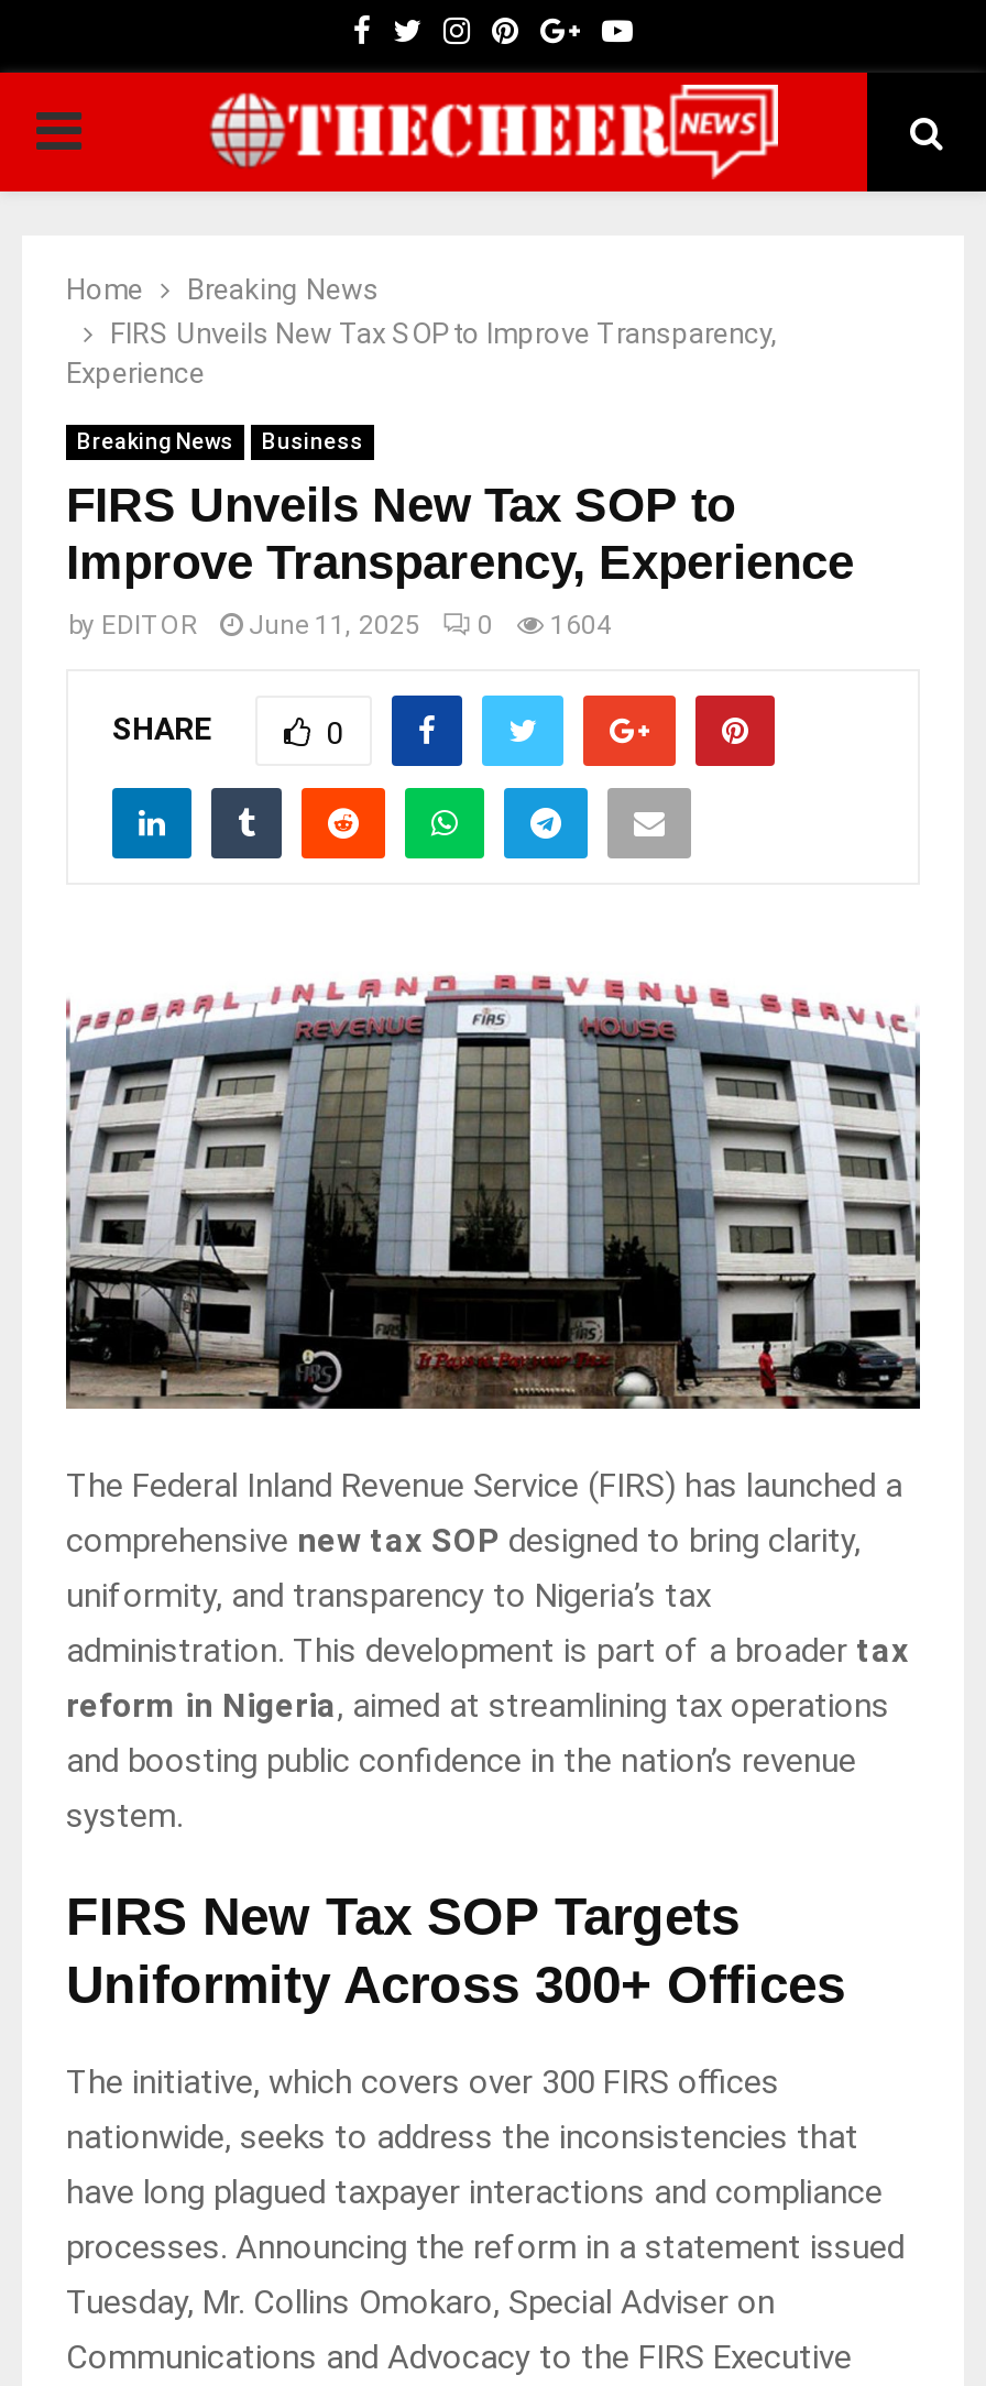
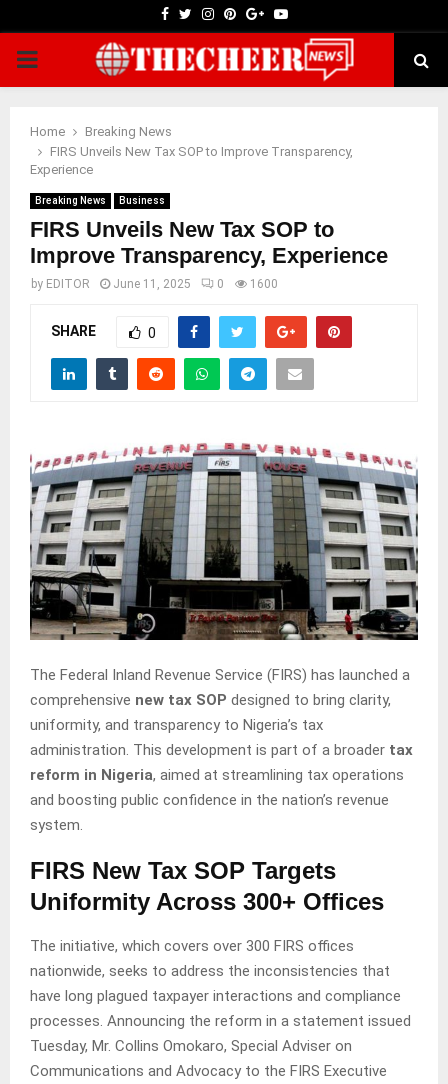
- by EDITOR June 11, 2025 0 1604
+ by EDITOR June 11, 2025 0 1600
